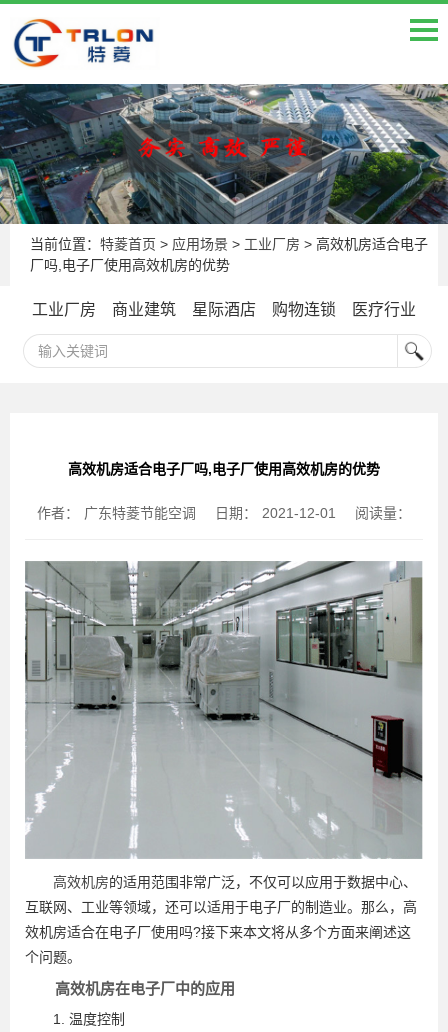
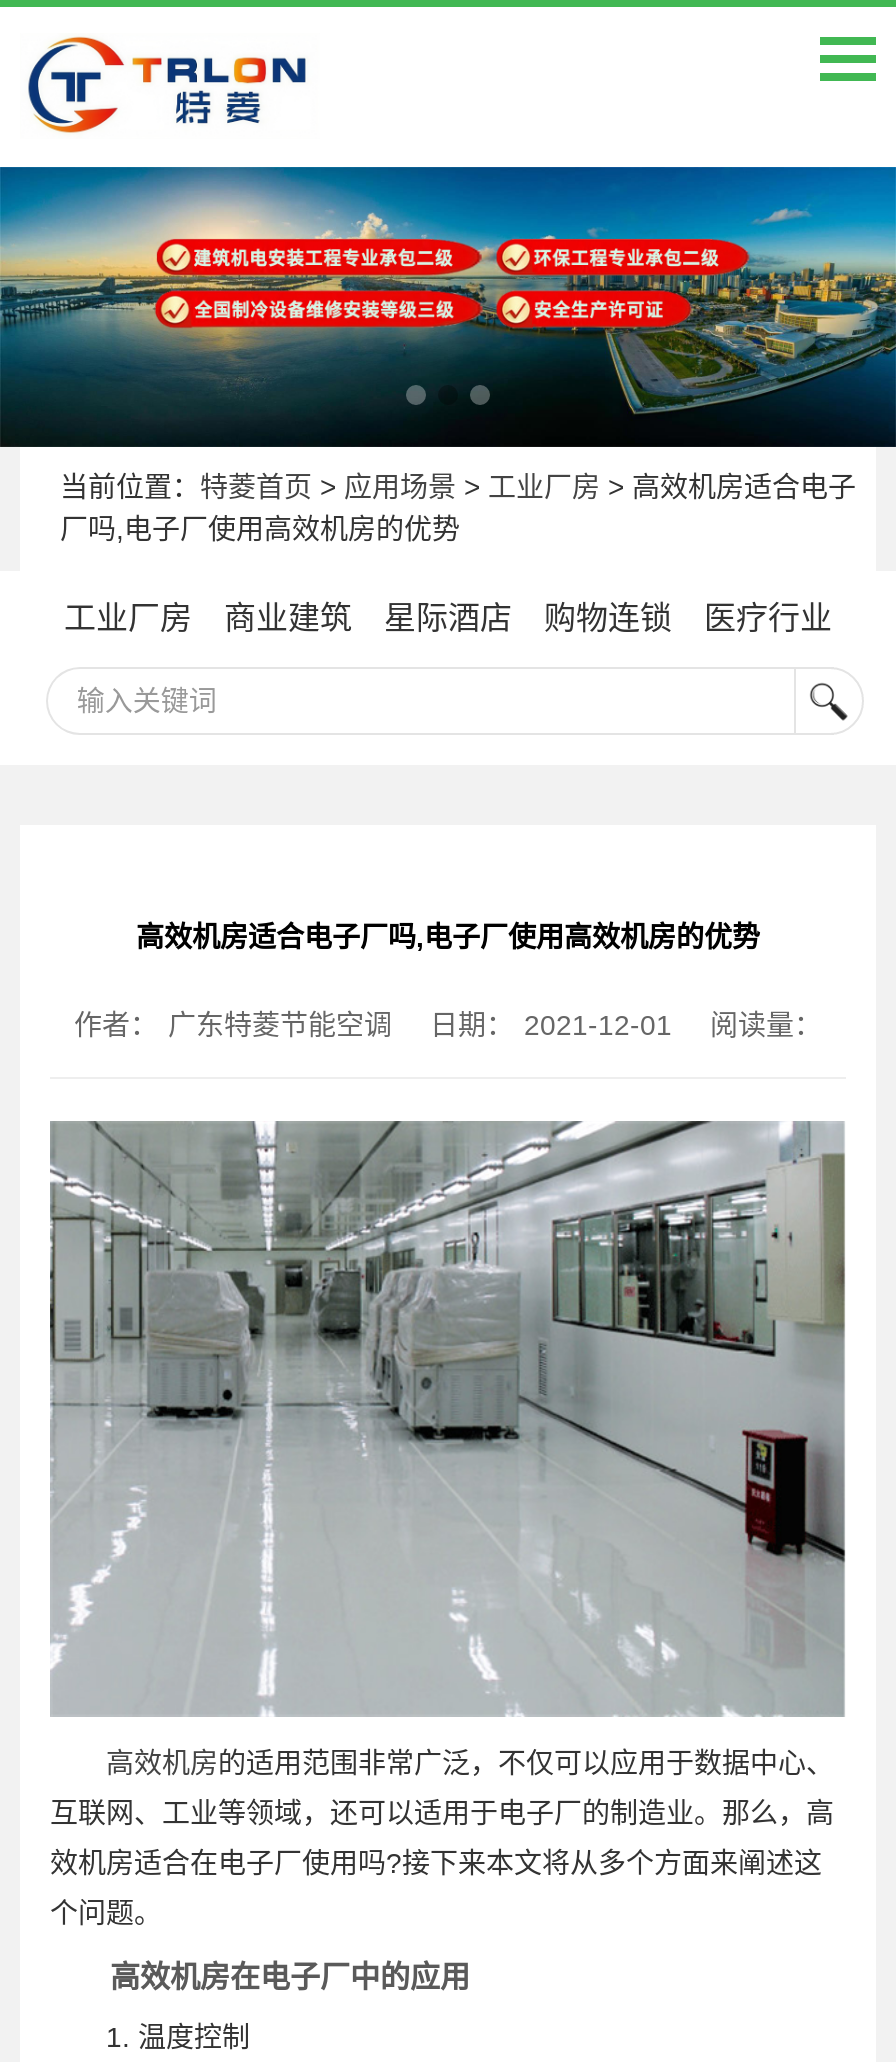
- [image]
+ [image]
